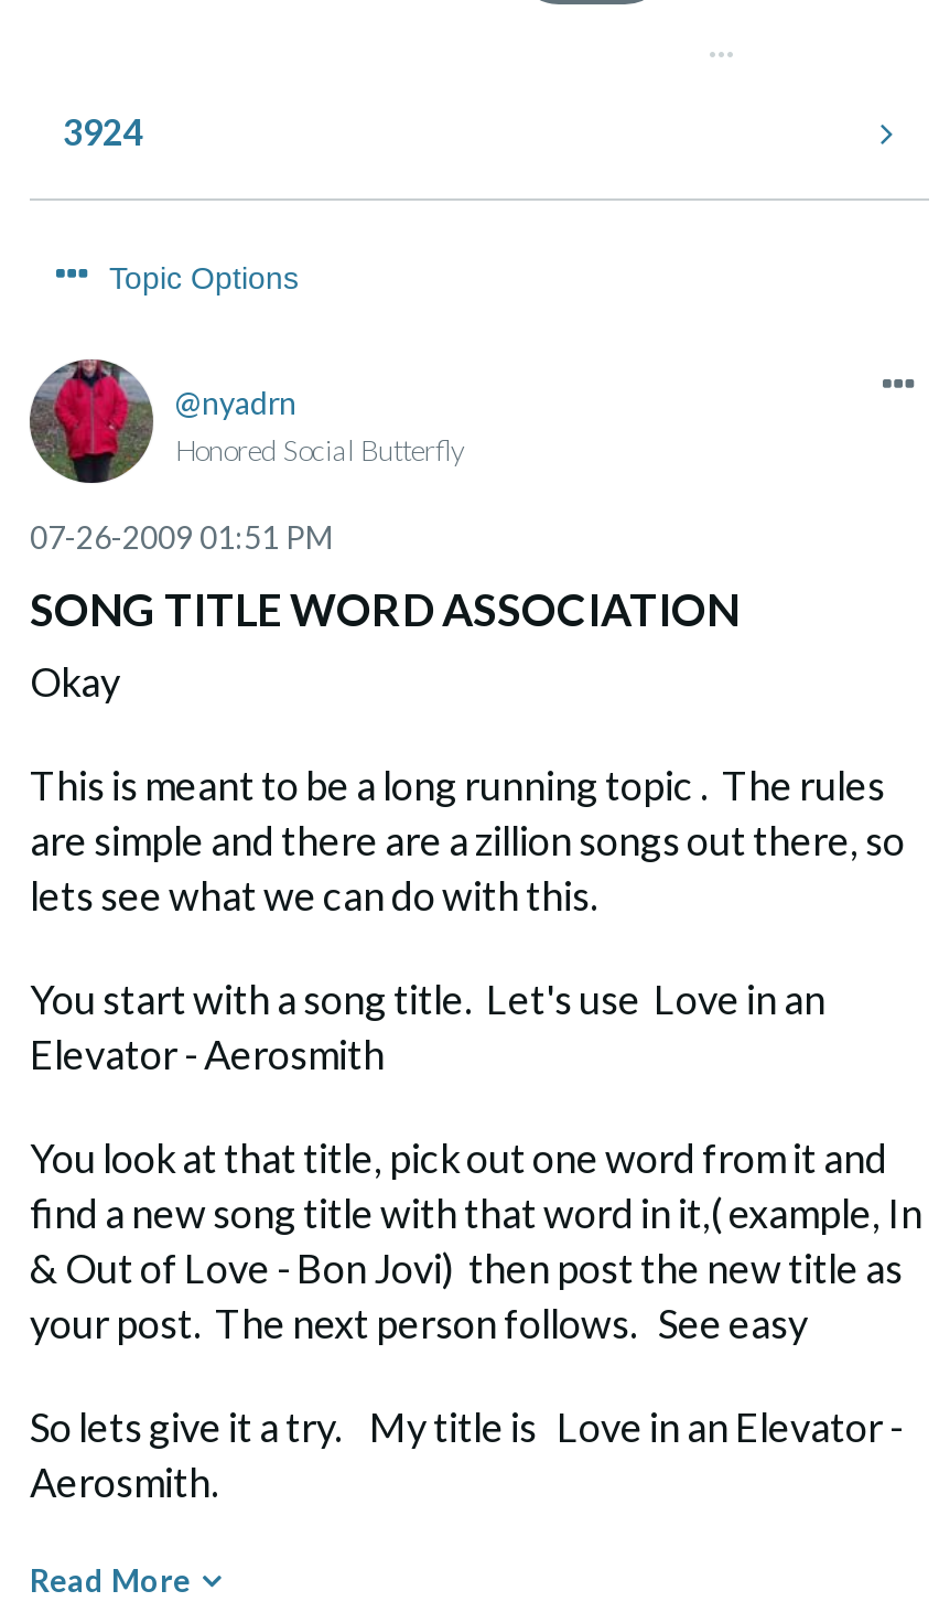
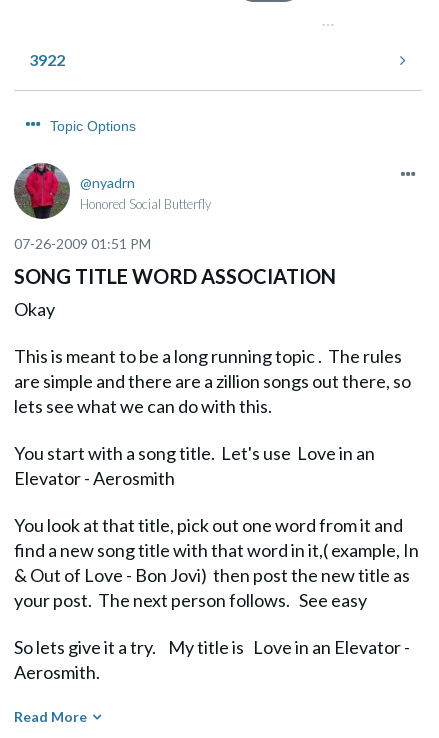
- 3924
+ 3922
